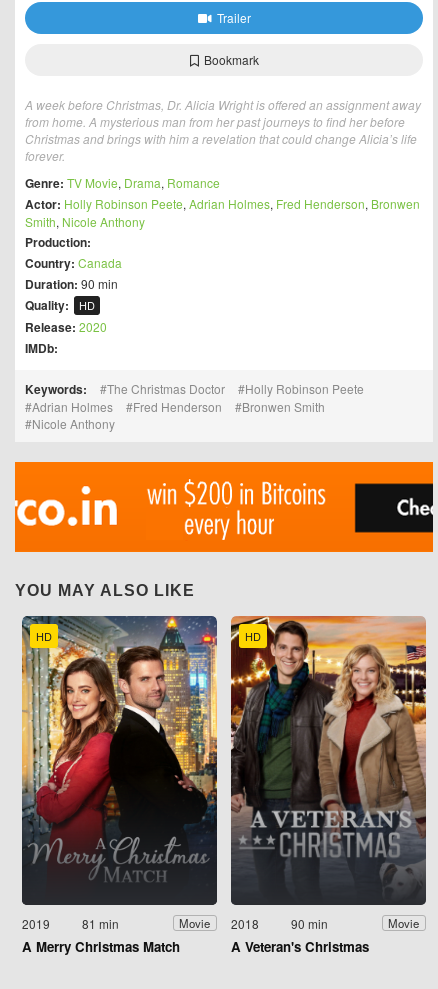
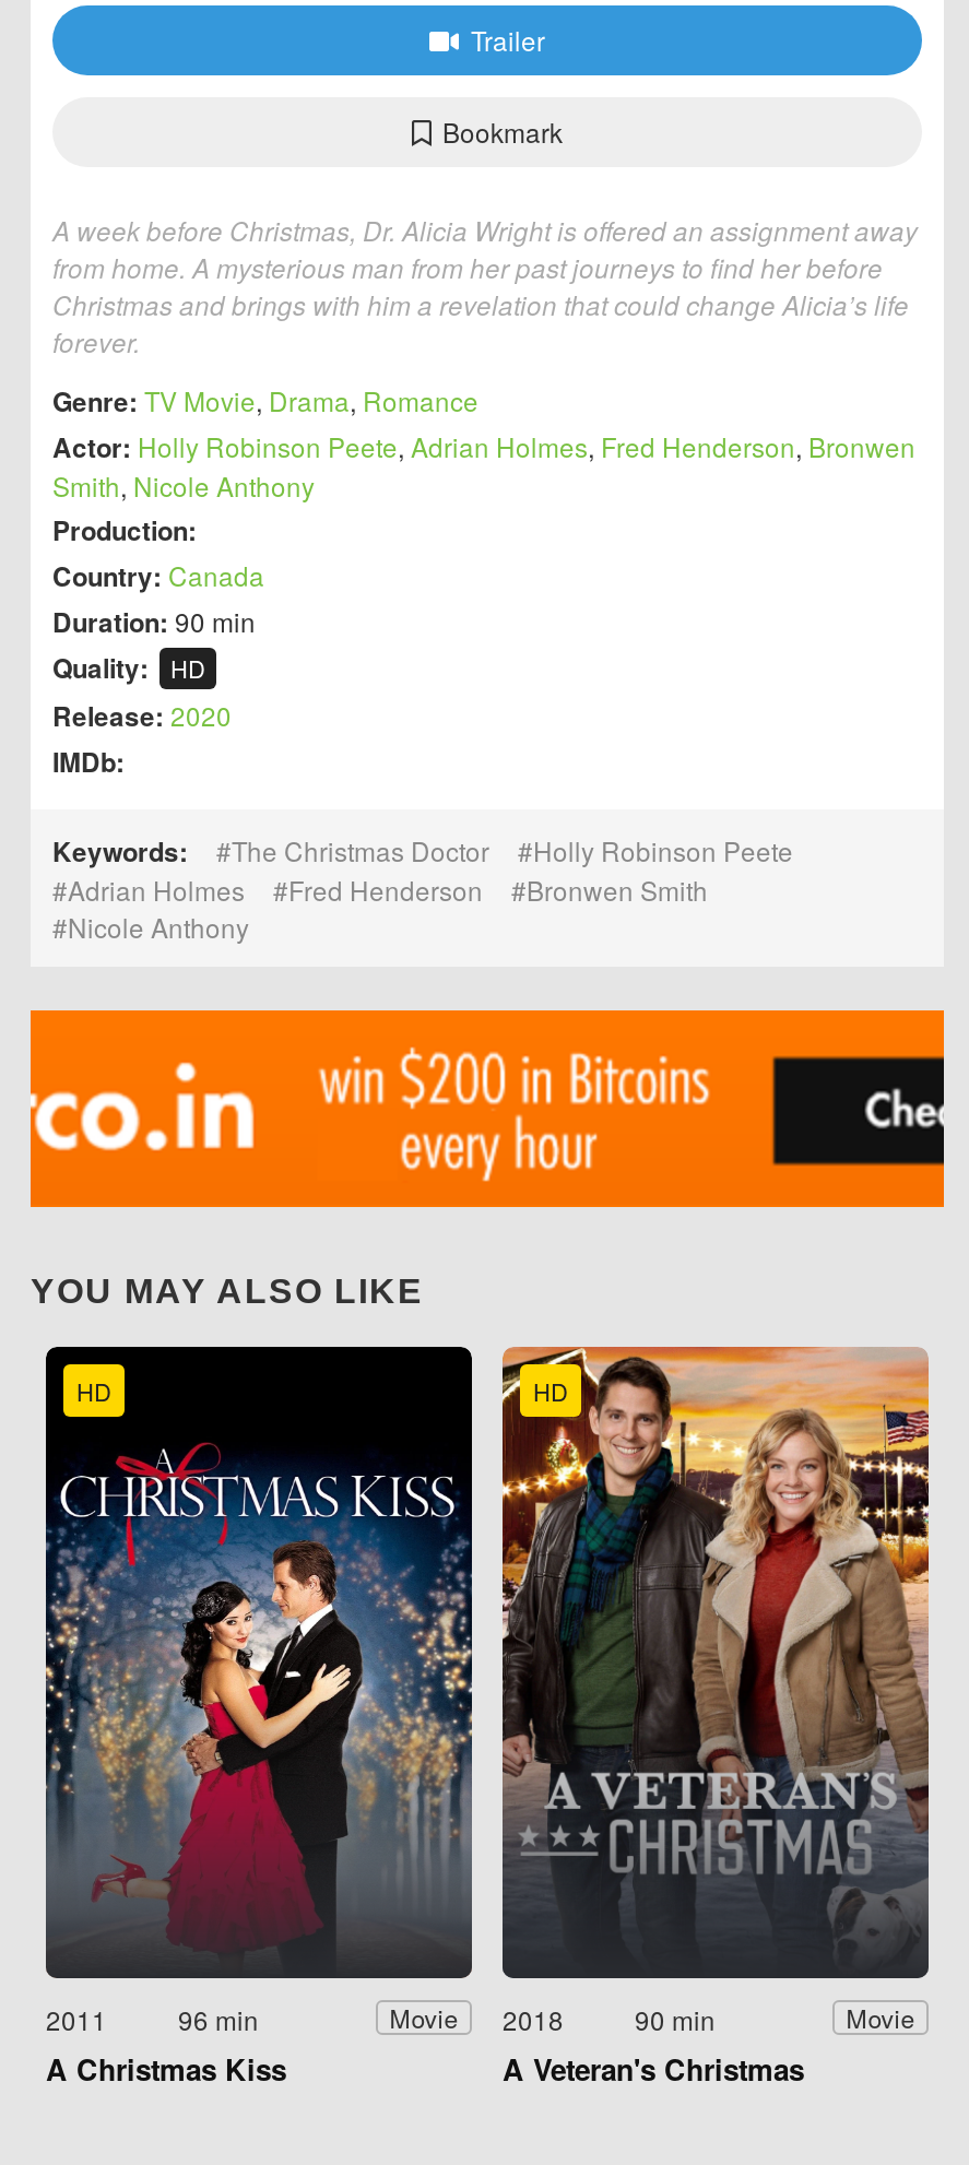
- [image]
- 2019
+ [image]
+ 2011

- 81 min
+ 96 min

- A Merry Christmas Match
+ A Christmas Kiss
